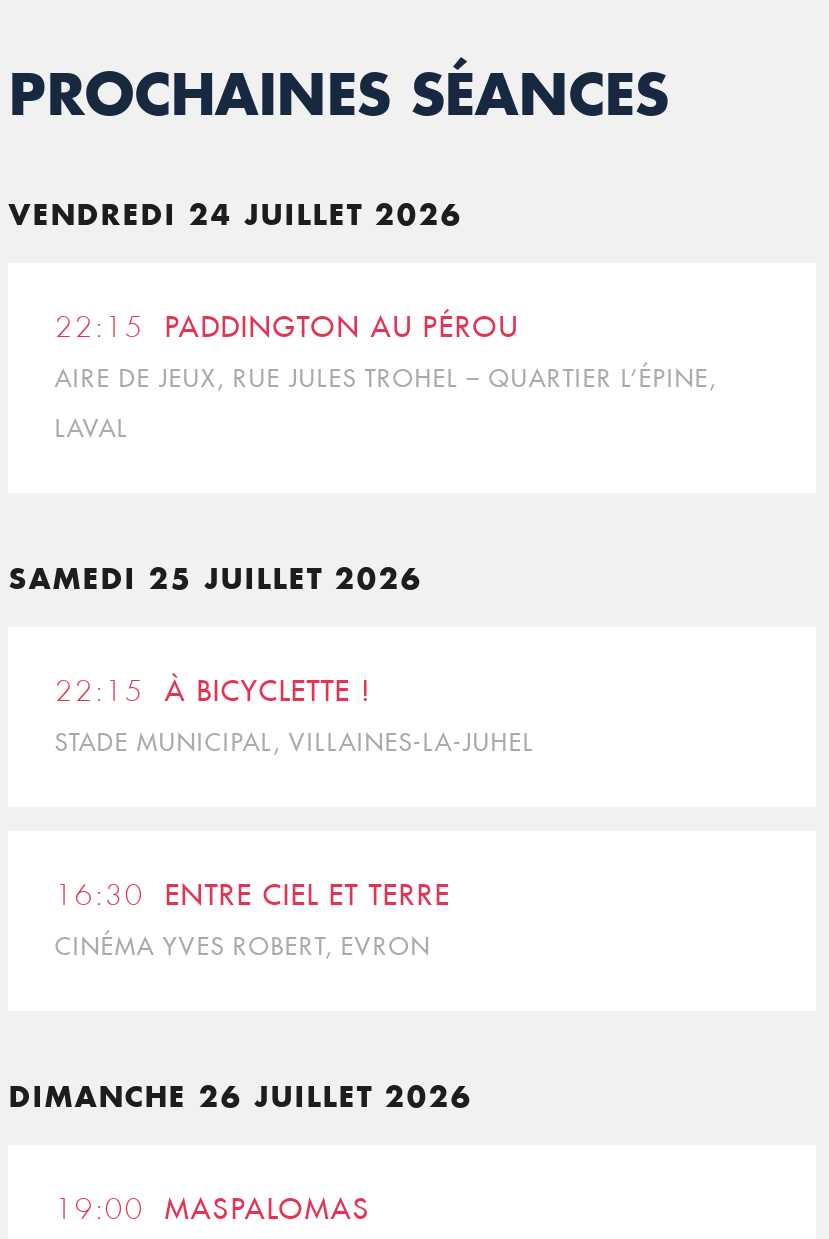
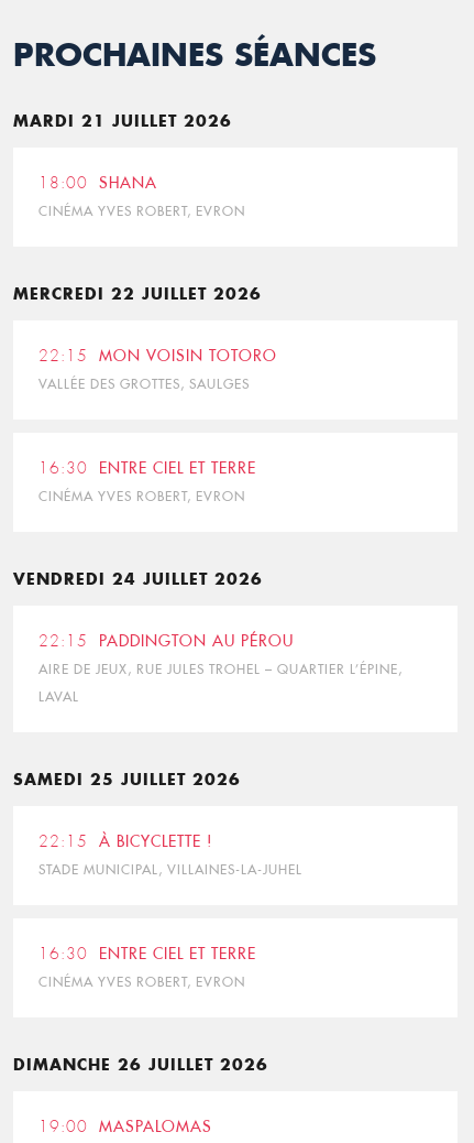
+ MARDI 21 JUILLET 2026
+ 18:00 SHANA
+ CINÉMA YVES ROBERT, EVRON

+ MERCREDI 22 JUILLET 2026
+ 22:15 MON VOISIN TOTORO
+ VALLÉE DES GROTTES, SAULGES

+ 16:30 ENTRE CIEL ET TERRE
+ CINÉMA YVES ROBERT, EVRON
